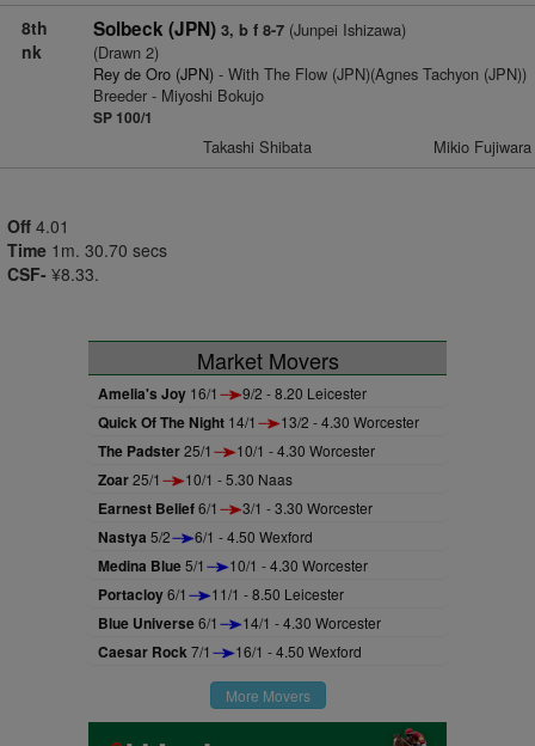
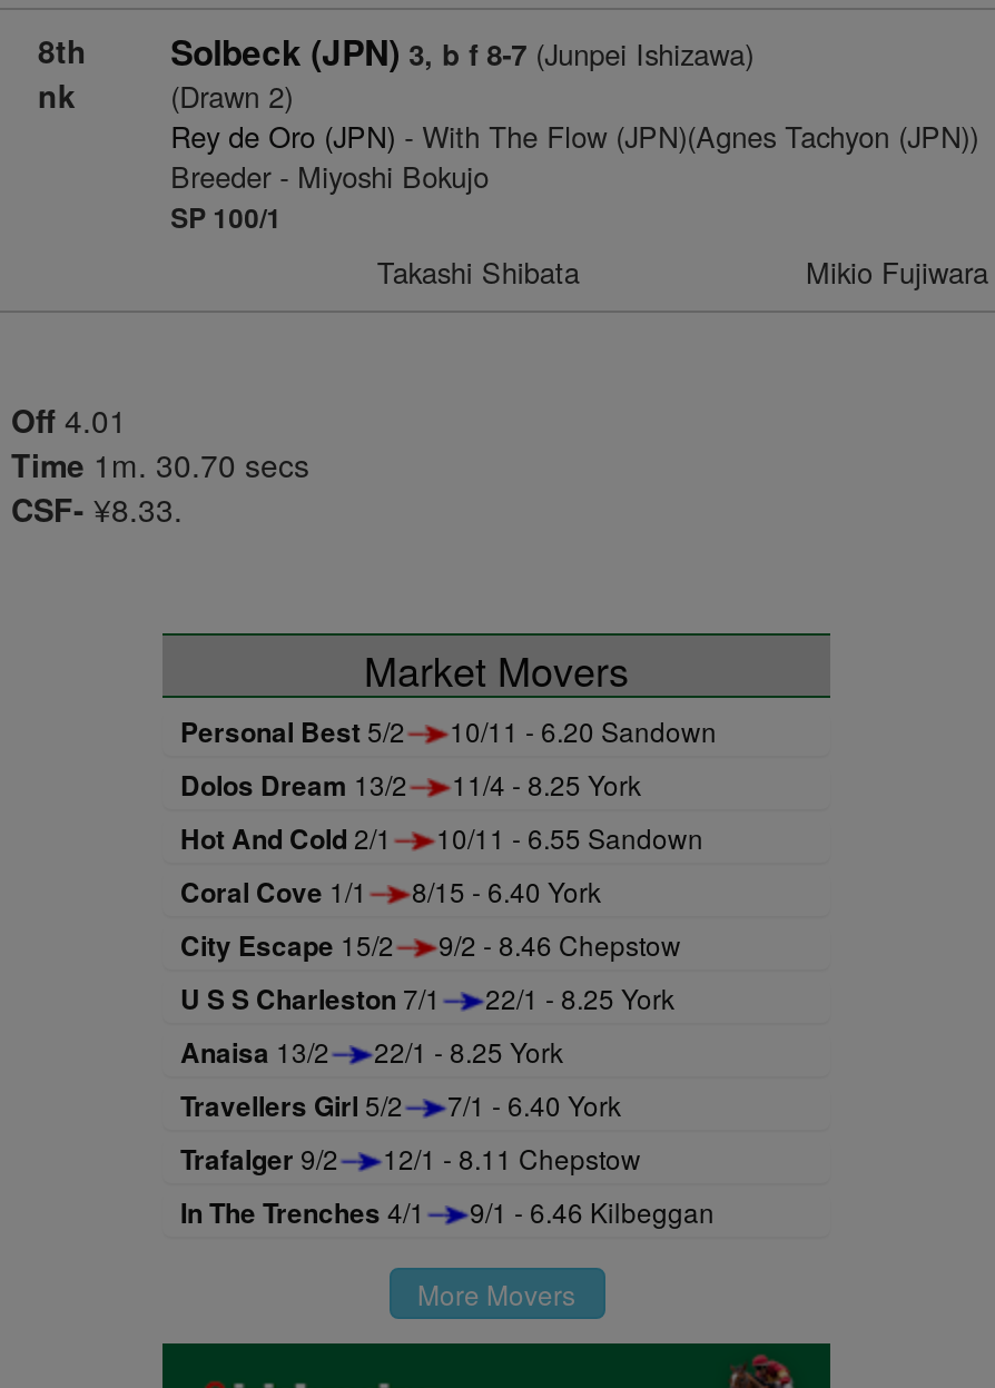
- Amelia's Joy 16/1
- 9/2 - 8.20 Leicester
- Quick Of The Night 14/1
- 13/2 - 4.30 Worcester
- The Padster 25/1
- 10/1 - 4.30 Worcester
- Zoar 25/1
- 10/1 - 5.30 Naas
- Earnest Belief 6/1
- 3/1 - 3.30 Worcester
- Nastya 5/2
- 6/1 - 4.50 Wexford
- Medina Blue 5/1
- 10/1 - 4.30 Worcester
- Portacloy 6/1
- 11/1 - 8.50 Leicester
- Blue Universe 6/1
- 14/1 - 4.30 Worcester
- Caesar Rock 7/1
- 16/1 - 4.50 Wexford
+ Personal Best 5/2
+ 10/11 - 6.20 Sandown
+ Dolos Dream 13/2
+ 11/4 - 8.25 York
+ Hot And Cold 2/1
+ 10/11 - 6.55 Sandown
+ Coral Cove 1/1
+ 8/15 - 6.40 York
+ City Escape 15/2
+ 9/2 - 8.46 Chepstow
+ U S S Charleston 7/1
+ 22/1 - 8.25 York
+ Anaisa 13/2
+ 22/1 - 8.25 York
+ Travellers Girl 5/2
+ 7/1 - 6.40 York
+ Trafalger 9/2
+ 12/1 - 8.11 Chepstow
+ In The Trenches 4/1
+ 9/1 - 6.46 Kilbeggan
